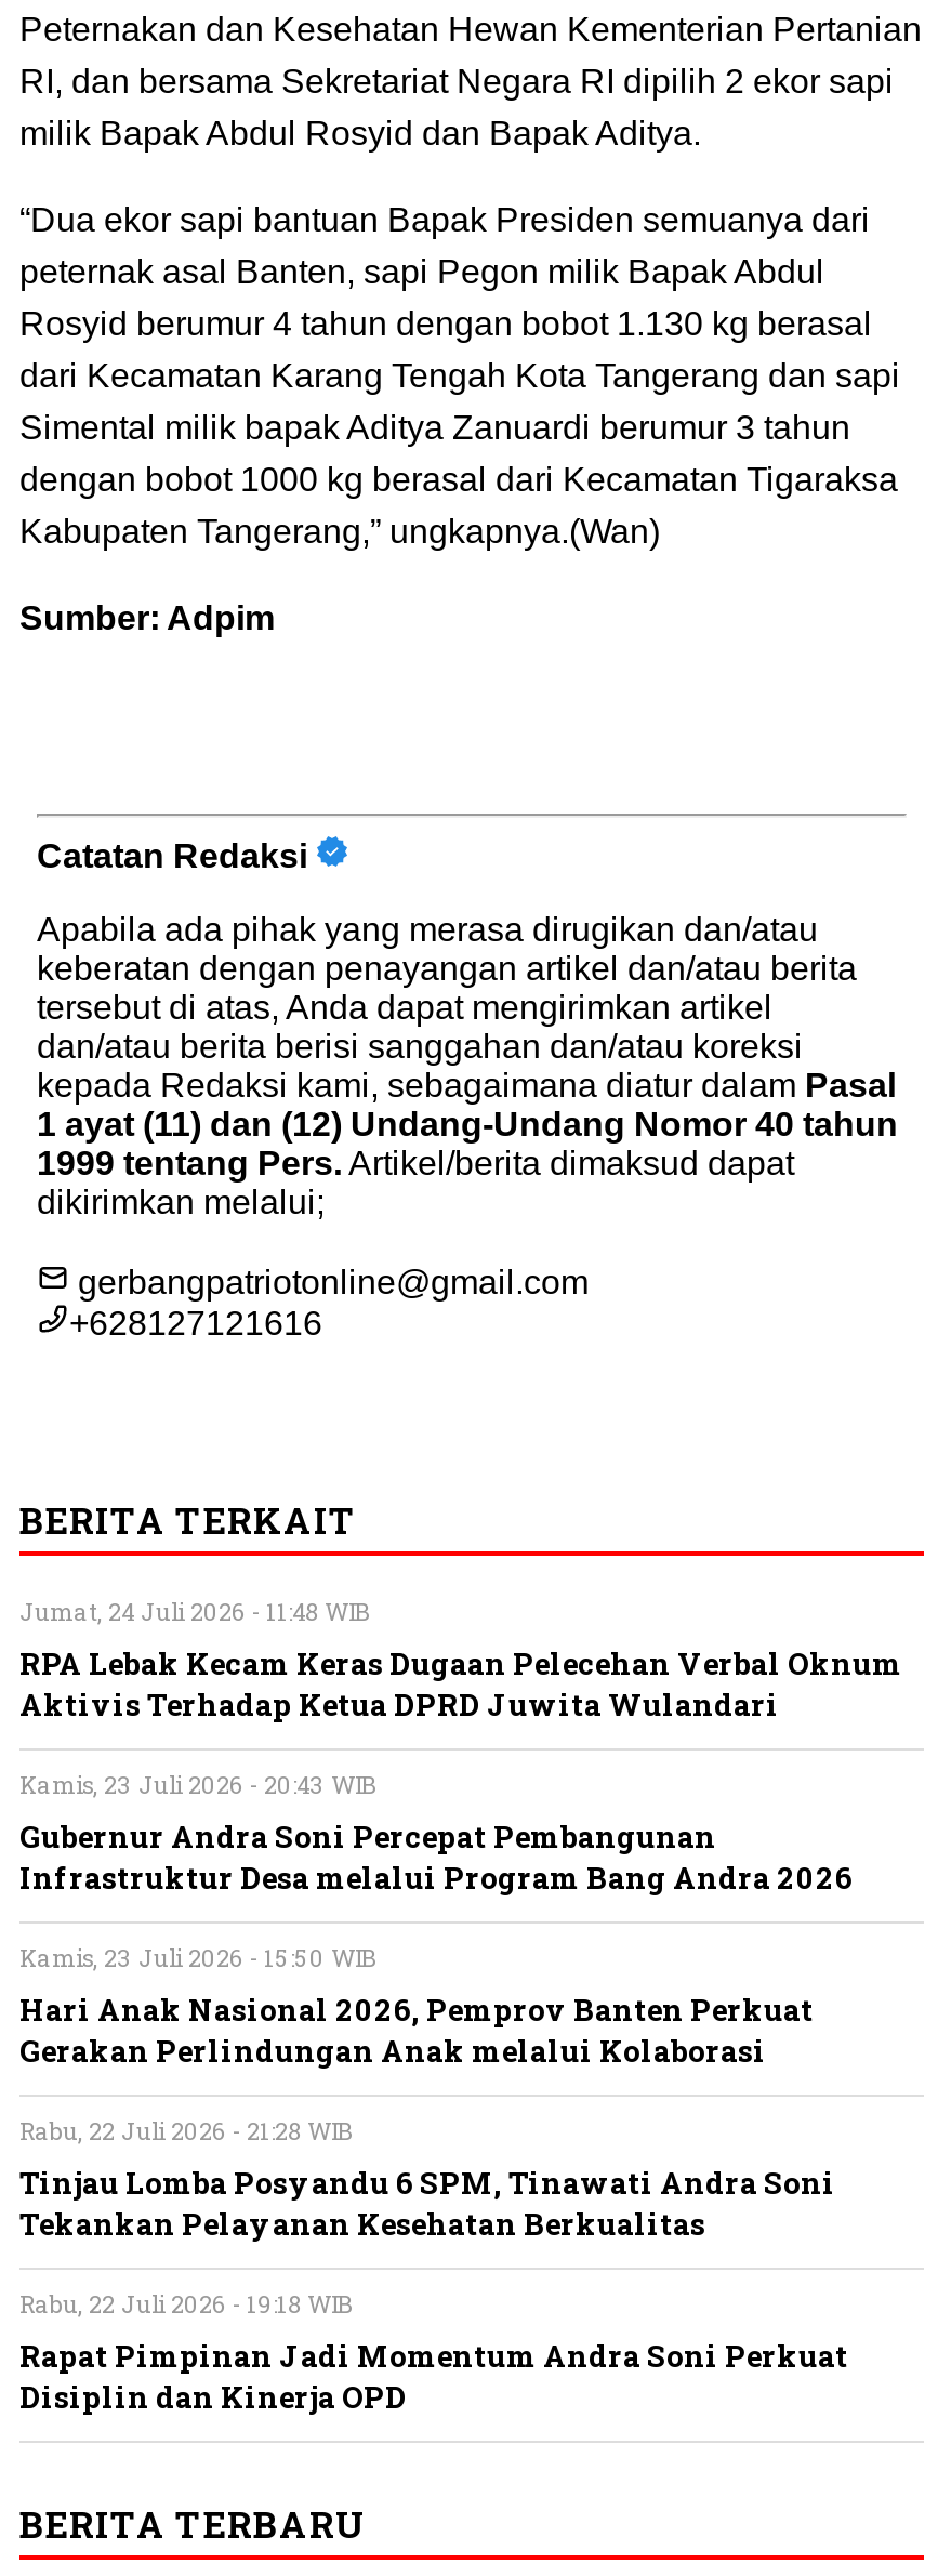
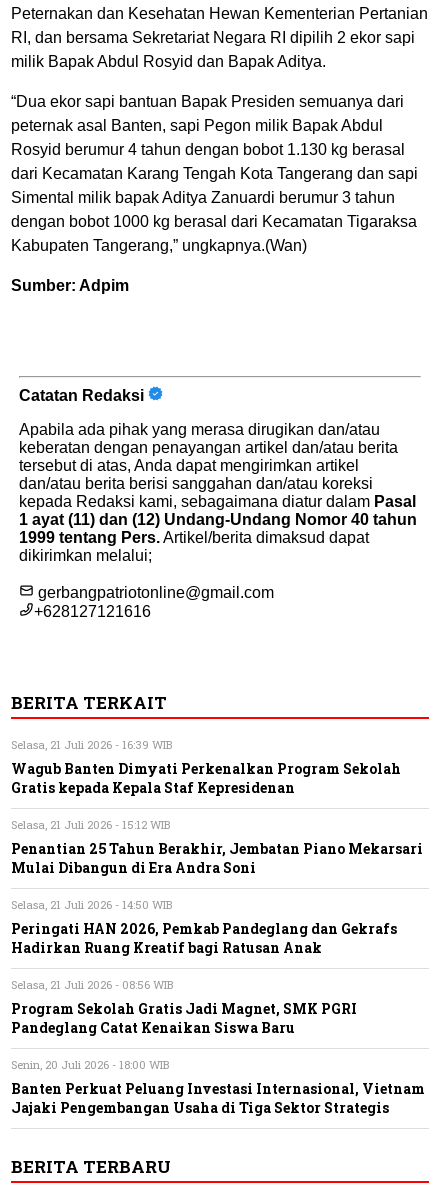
- Jumat, 24 Juli 2026 - 11:48 WIB
- RPA Lebak Kecam Keras Dugaan Pelecehan Verbal Oknum
- Aktivis Terhadap Ketua DPRD Juwita Wulandari
+ Selasa, 21 Juli 2026 - 16:39 WIB
+ Wagub Banten Dimyati Perkenalkan Program Sekolah
+ Gratis kepada Kepala Staf Kepresidenan

- Kamis, 23 Juli 2026 - 20:43 WIB
- Gubernur Andra Soni Percepat Pembangunan
- Infrastruktur Desa melalui Program Bang Andra 2026
+ Selasa, 21 Juli 2026 - 15:12 WIB
+ Penantian 25 Tahun Berakhir, Jembatan Piano Mekarsari
+ Mulai Dibangun di Era Andra Soni

- Kamis, 23 Juli 2026 - 15:50 WIB
- Hari Anak Nasional 2026, Pemprov Banten Perkuat
- Gerakan Perlindungan Anak melalui Kolaborasi
+ Selasa, 21 Juli 2026 - 14:50 WIB
+ Peringati HAN 2026, Pemkab Pandeglang dan Gekrafs
+ Hadirkan Ruang Kreatif bagi Ratusan Anak

- Rabu, 22 Juli 2026 - 21:28 WIB
- Tinjau Lomba Posyandu 6 SPM, Tinawati Andra Soni
- Tekankan Pelayanan Kesehatan Berkualitas
+ Selasa, 21 Juli 2026 - 08:56 WIB
+ Program Sekolah Gratis Jadi Magnet, SMK PGRI
+ Pandeglang Catat Kenaikan Siswa Baru

- Rabu, 22 Juli 2026 - 19:18 WIB
- Rapat Pimpinan Jadi Momentum Andra Soni Perkuat
- Disiplin dan Kinerja OPD
+ Senin, 20 Juli 2026 - 18:00 WIB
+ Banten Perkuat Peluang Investasi Internasional, Vietnam
+ Jajaki Pengembangan Usaha di Tiga Sektor Strategis
